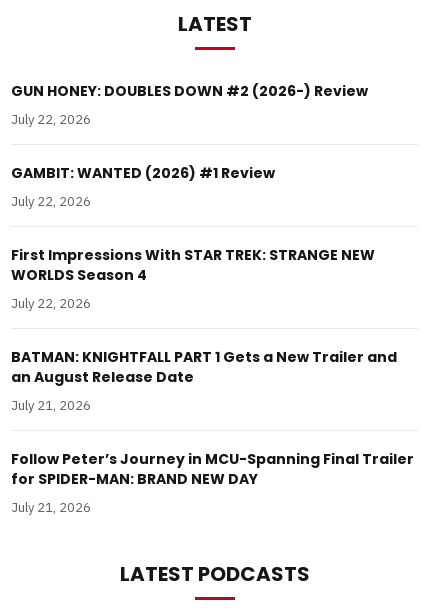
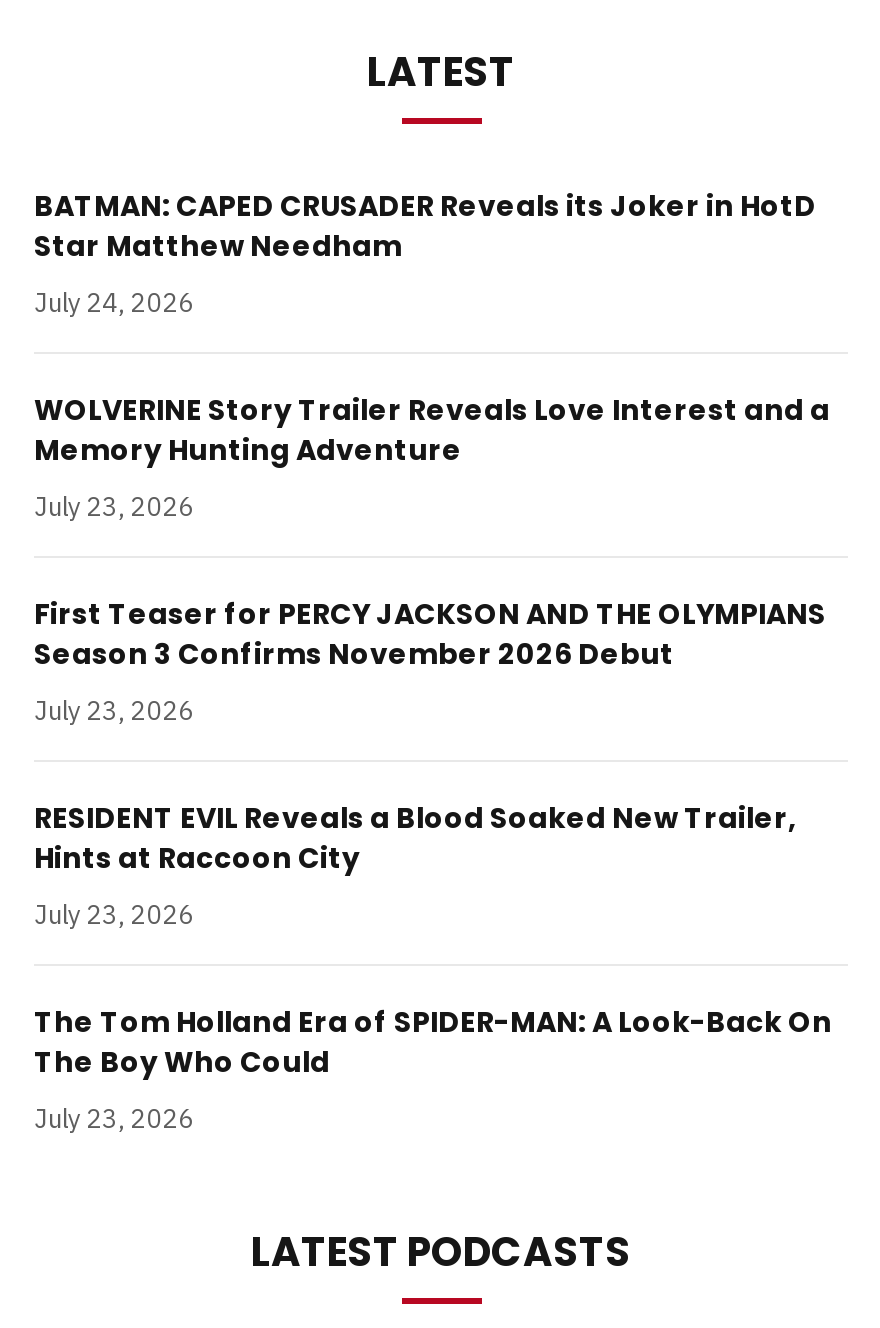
- GUN HONEY: DOUBLES DOWN #2 (2026-) Review
+ BATMAN: CAPED CRUSADER Reveals its Joker in HotD
+ Star Matthew Needham

- July 22, 2026
+ July 24, 2026

- GAMBIT: WANTED (2026) #1 Review
+ WOLVERINE Story Trailer Reveals Love Interest and a
+ Memory Hunting Adventure

- July 22, 2026
+ July 23, 2026

- First Impressions With STAR TREK: STRANGE NEW
- WORLDS Season 4
+ First Teaser for PERCY JACKSON AND THE OLYMPIANS
+ Season 3 Confirms November 2026 Debut

- July 22, 2026
+ July 23, 2026

- BATMAN: KNIGHTFALL PART 1 Gets a New Trailer and
- an August Release Date
+ RESIDENT EVIL Reveals a Blood Soaked New Trailer,
+ Hints at Raccoon City

- July 21, 2026
+ July 23, 2026

- Follow Peter’s Journey in MCU-Spanning Final Trailer
- for SPIDER-MAN: BRAND NEW DAY
+ The Tom Holland Era of SPIDER-MAN: A Look-Back On
+ The Boy Who Could

- July 21, 2026
+ July 23, 2026
